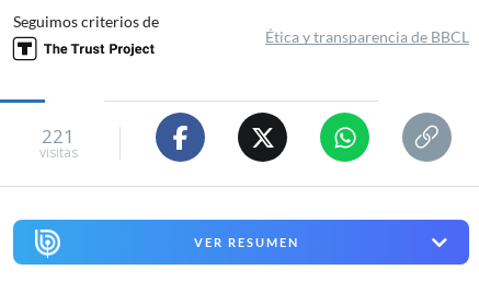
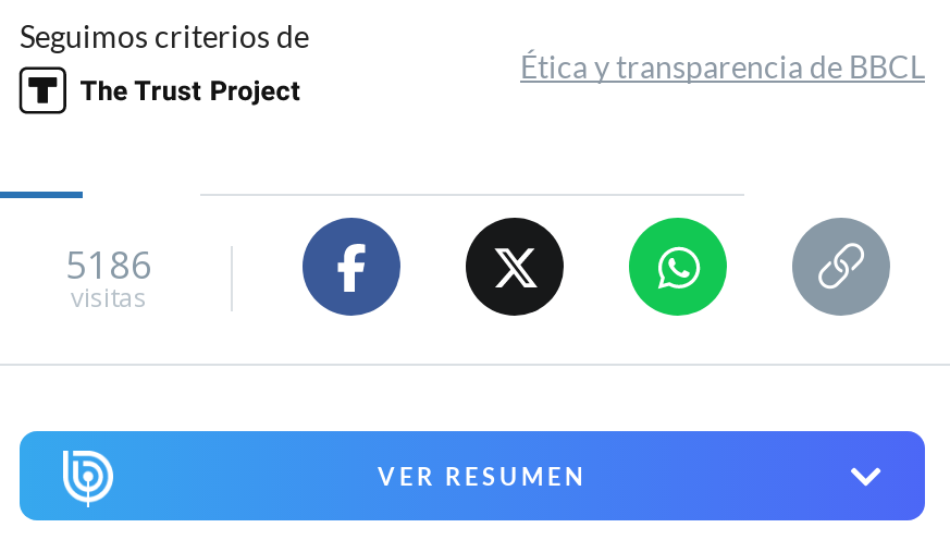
- 221
+ 5186
